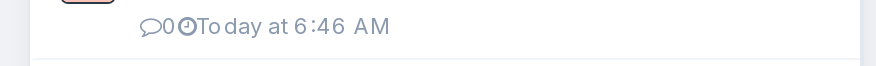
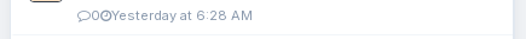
- Today at 6:46 AM
+ Yesterday at 6:28 AM
